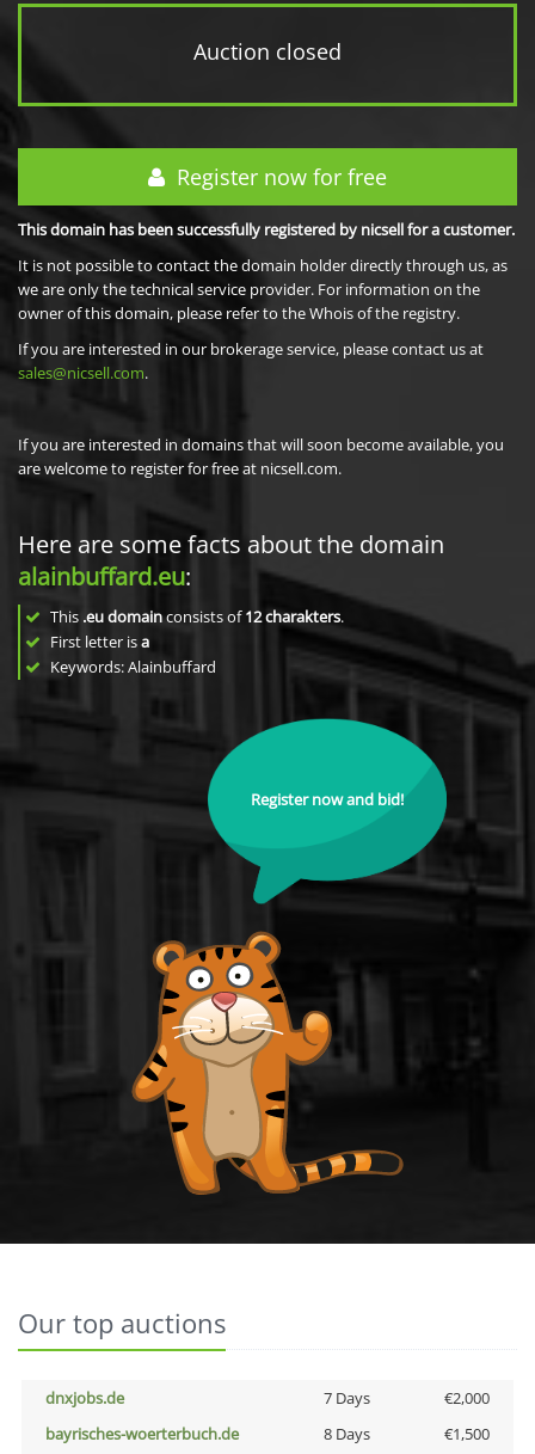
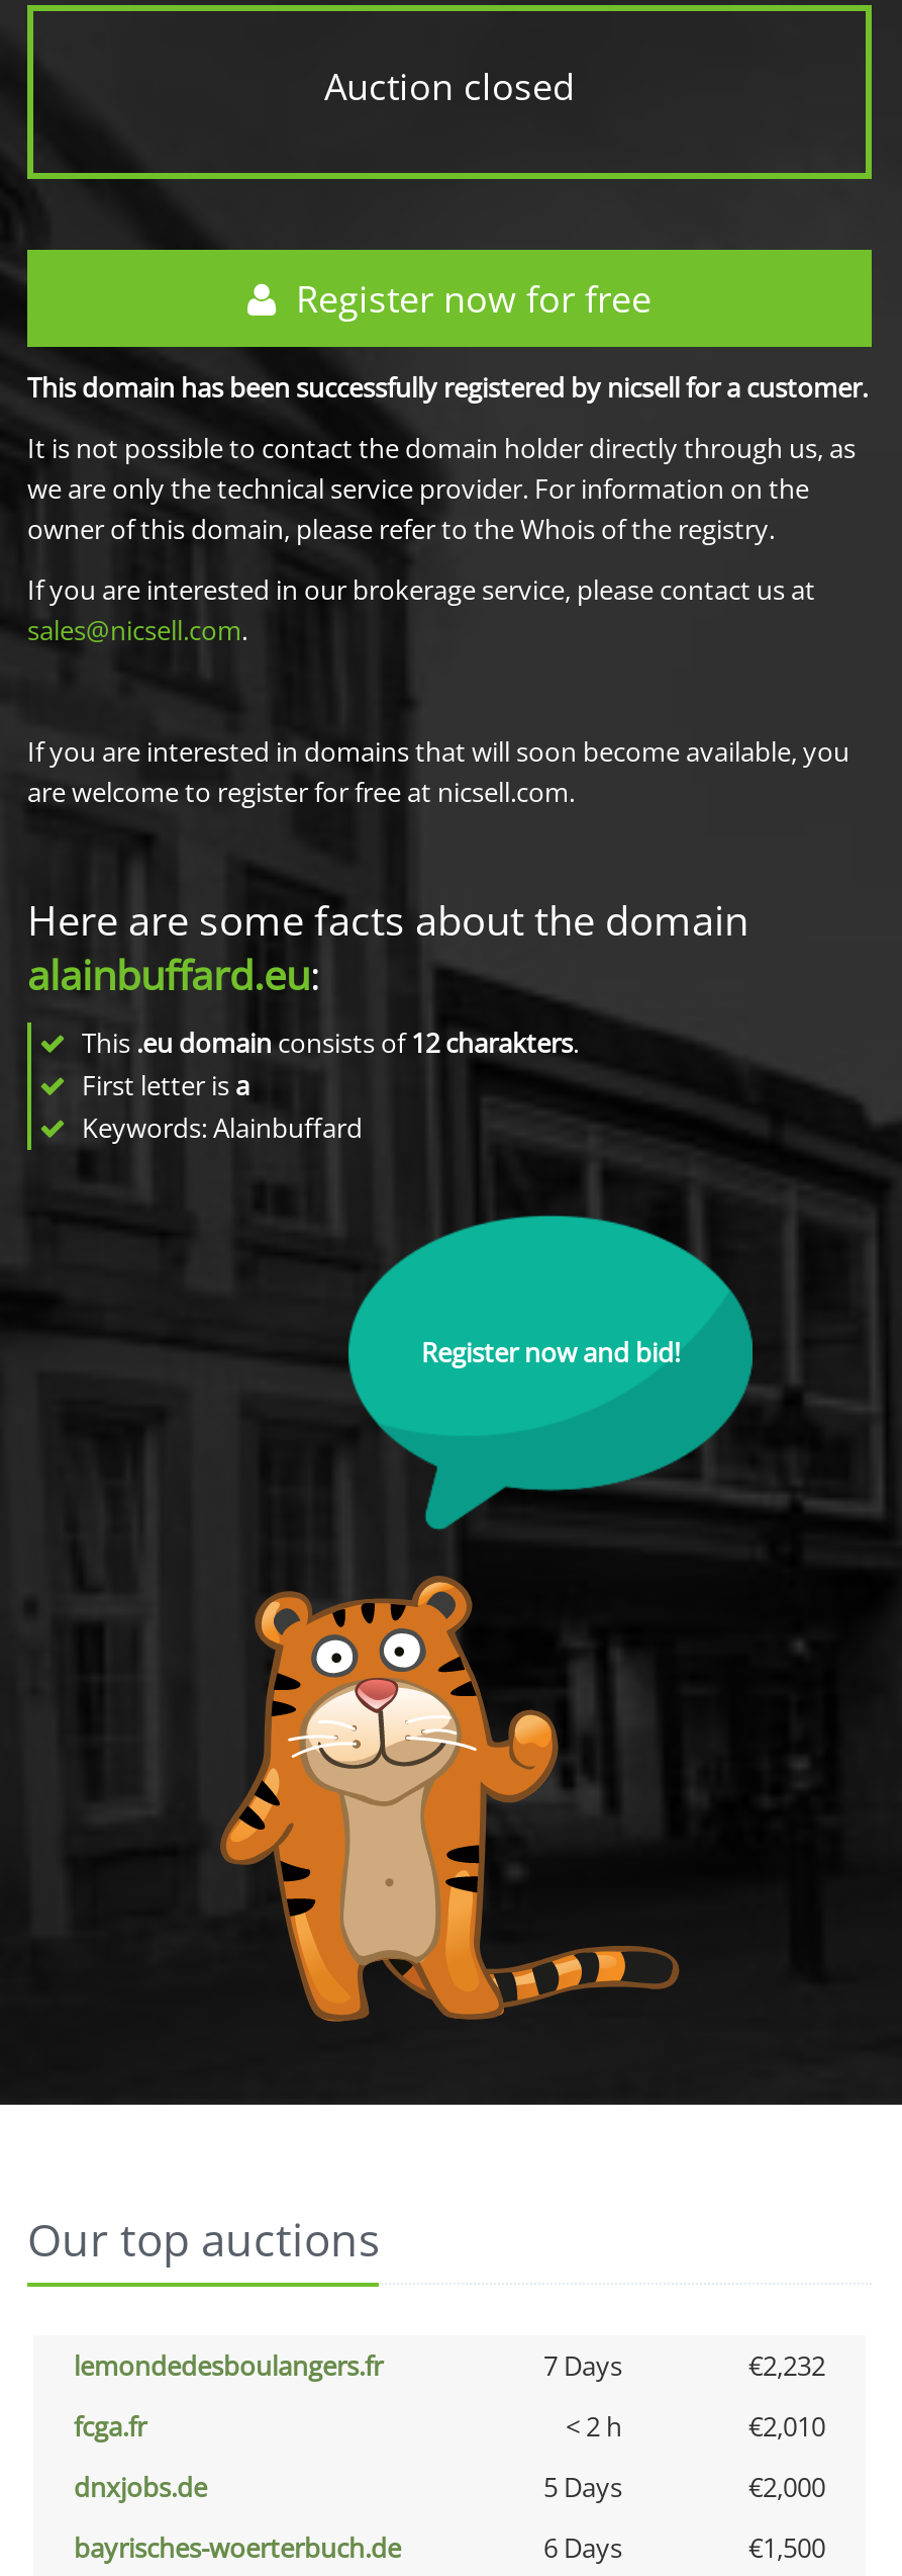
+ lemondedesboulangers.fr
+ 7 Days
+ €2,232
+ fcga.fr
+ < 2 h
+ €2,010

- 7 Days
+ 5 Days

- 8 Days
+ 6 Days
